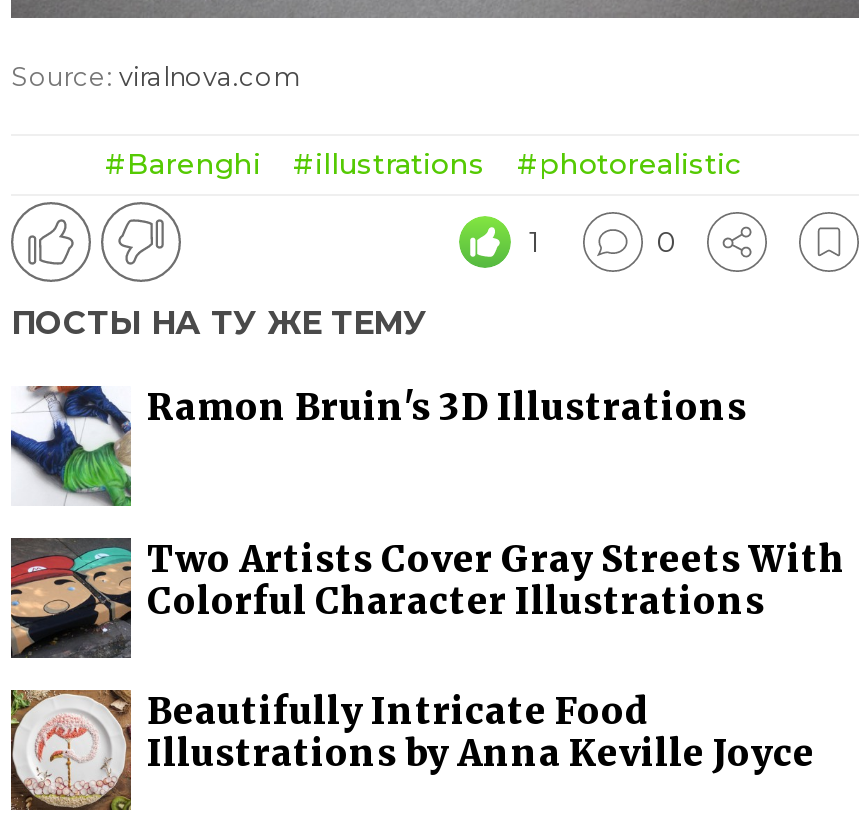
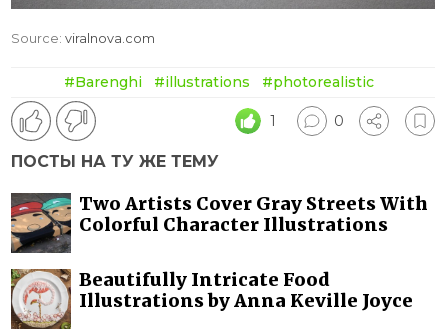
- [image]
- Ramon Bruin's 3D Illustrations
